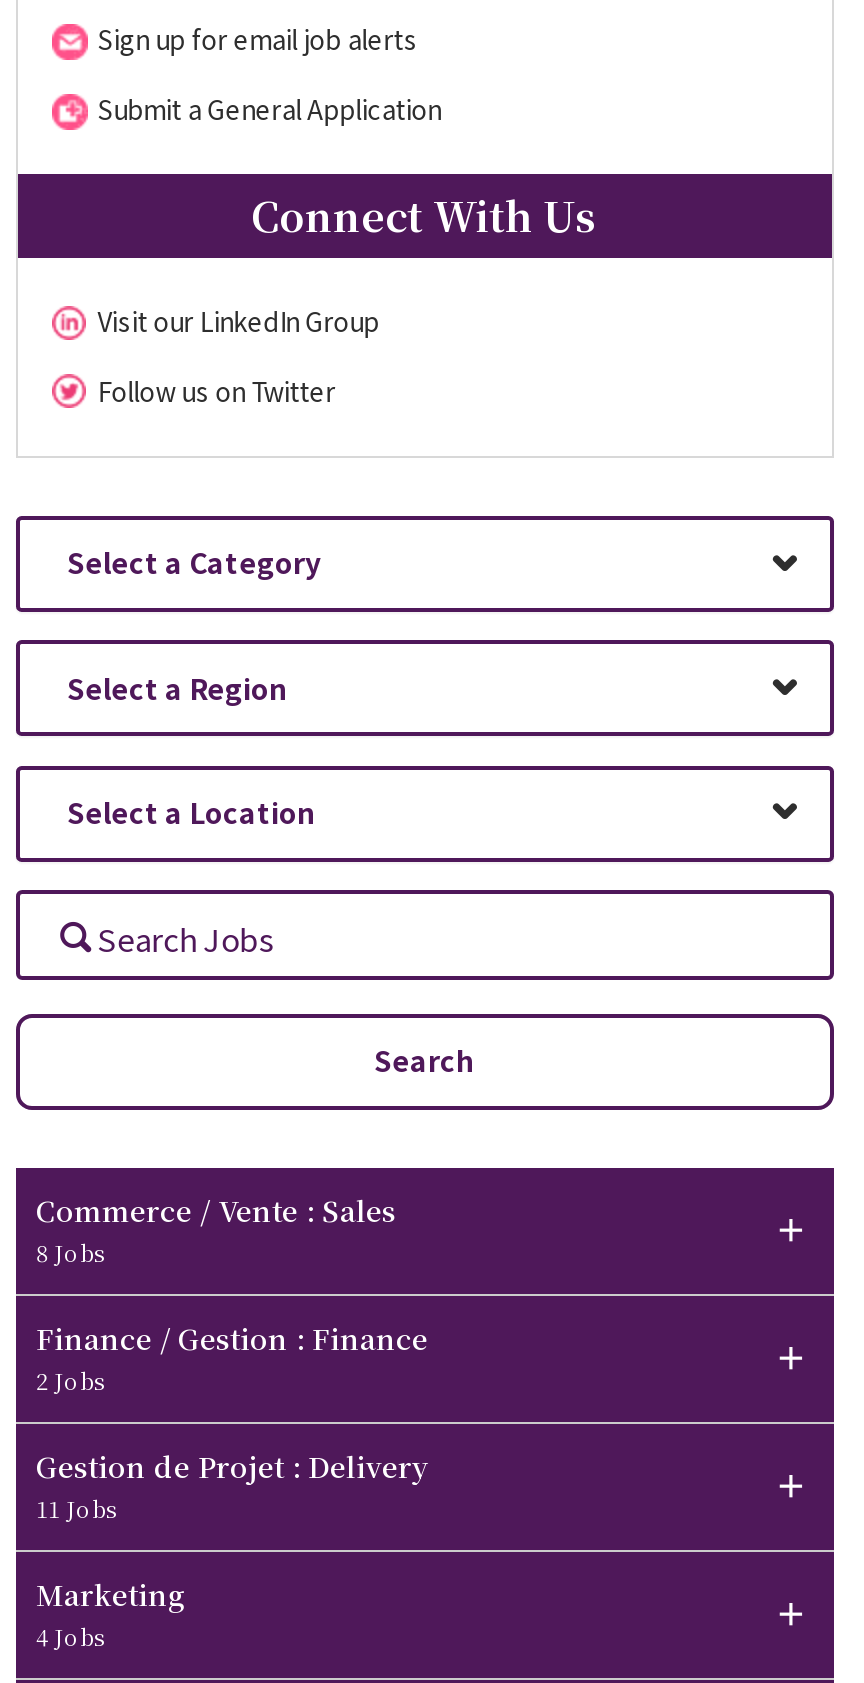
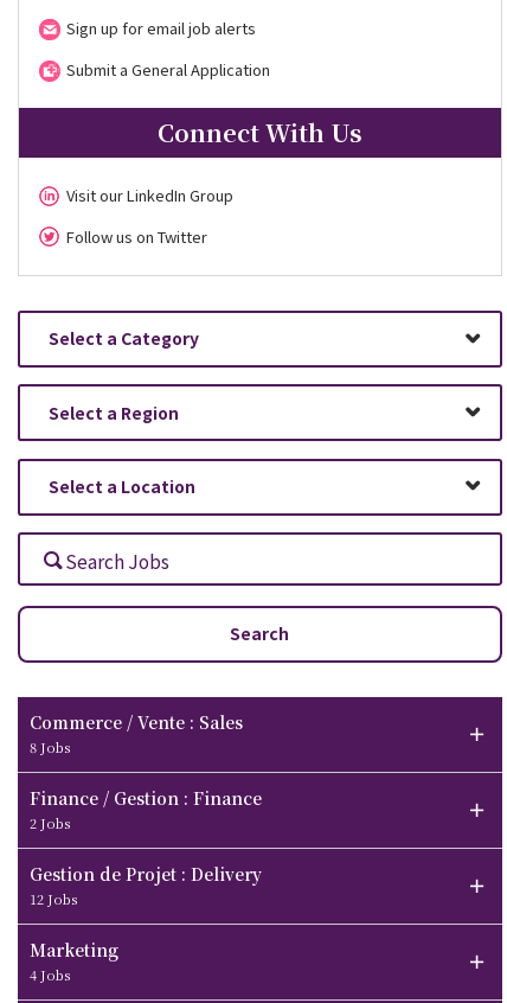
- 11 Jobs
+ 12 Jobs
